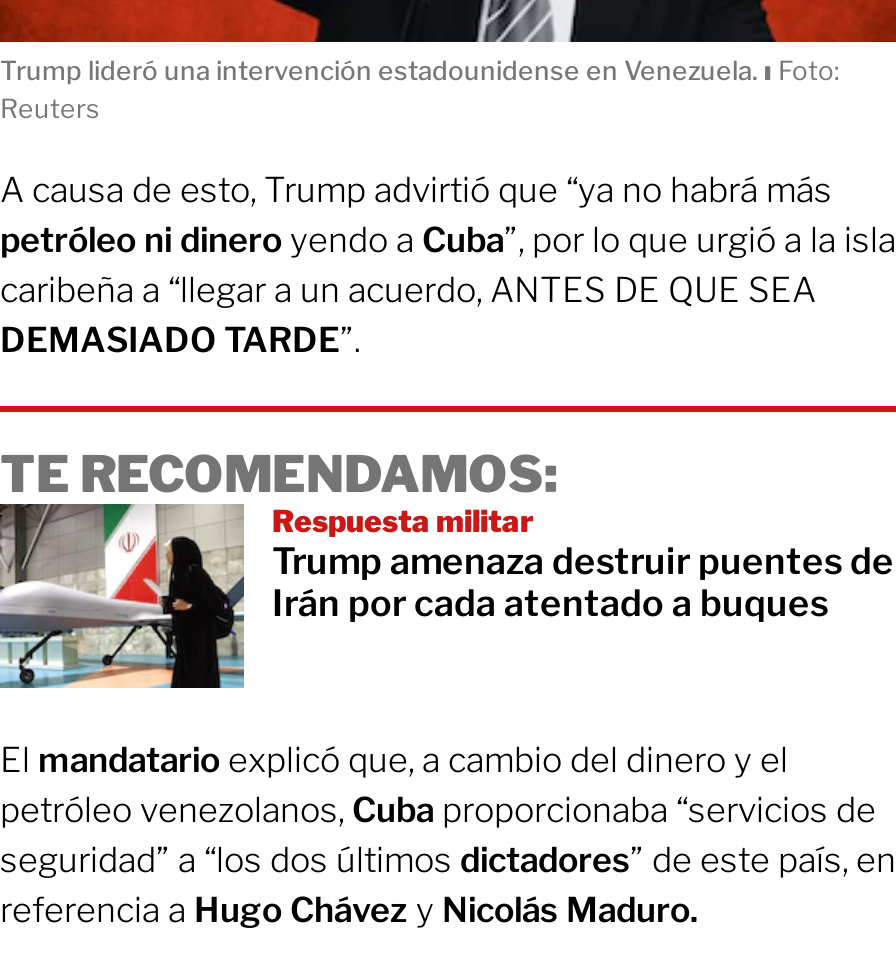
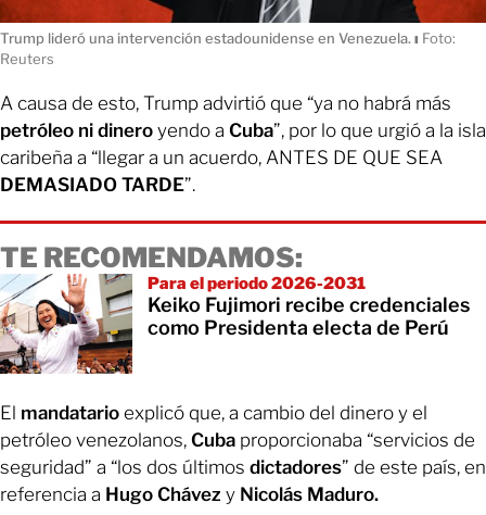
- [image]
- Respuesta militar
- Trump amenaza destruir puentes de
- Irán por cada atentado a buques
+ [image]
+ Para el periodo 2026-2031
+ Keiko Fujimori recibe credenciales
+ como Presidenta electa de Perú
